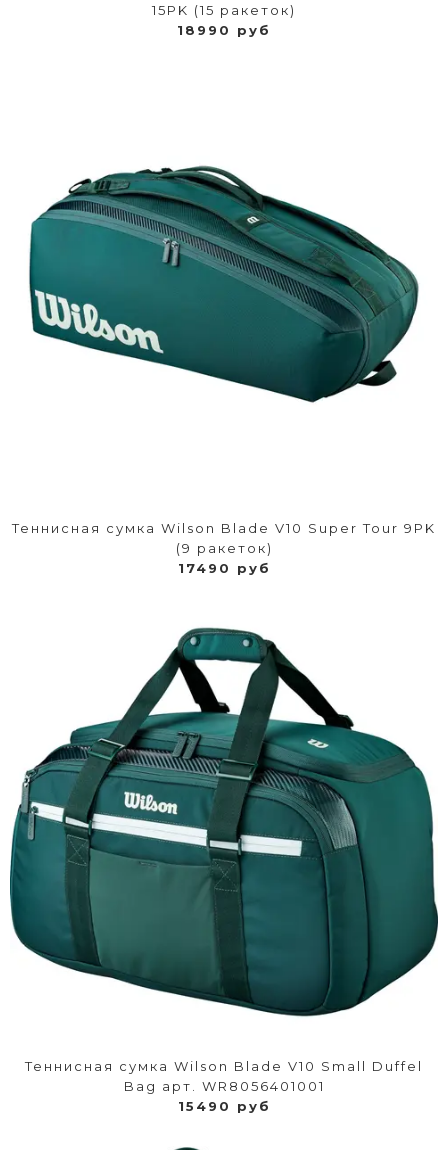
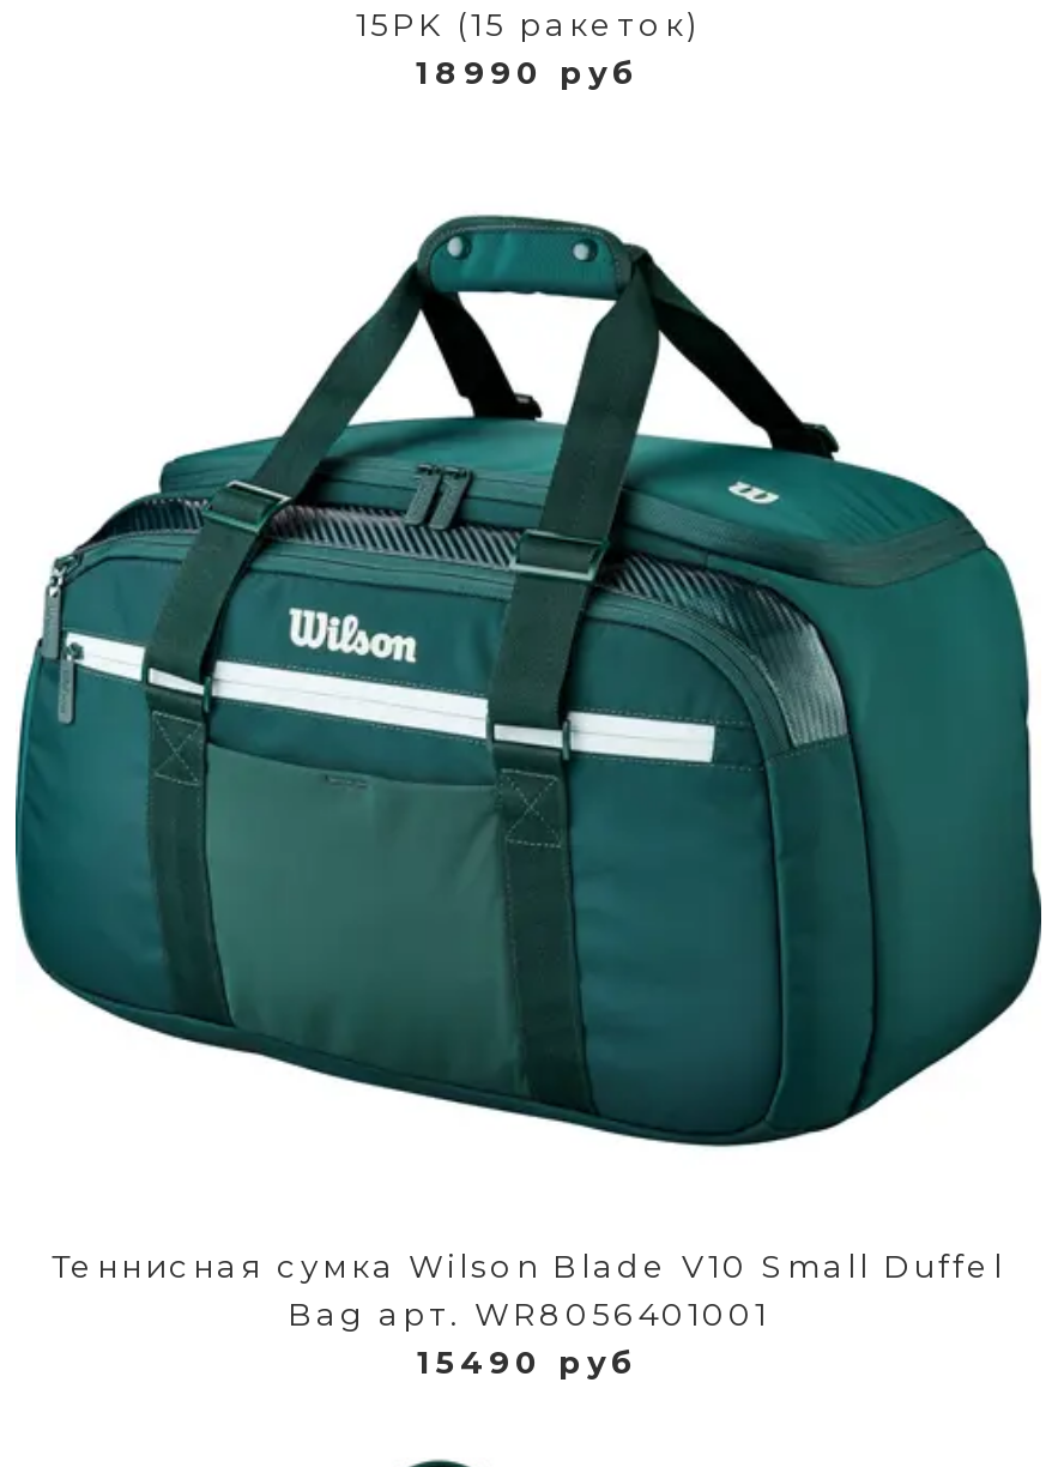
- [image]

- Теннисная сумка Wilson Blade V10 Super Tour 9PK
- (9 ракеток)
- 17490 руб
